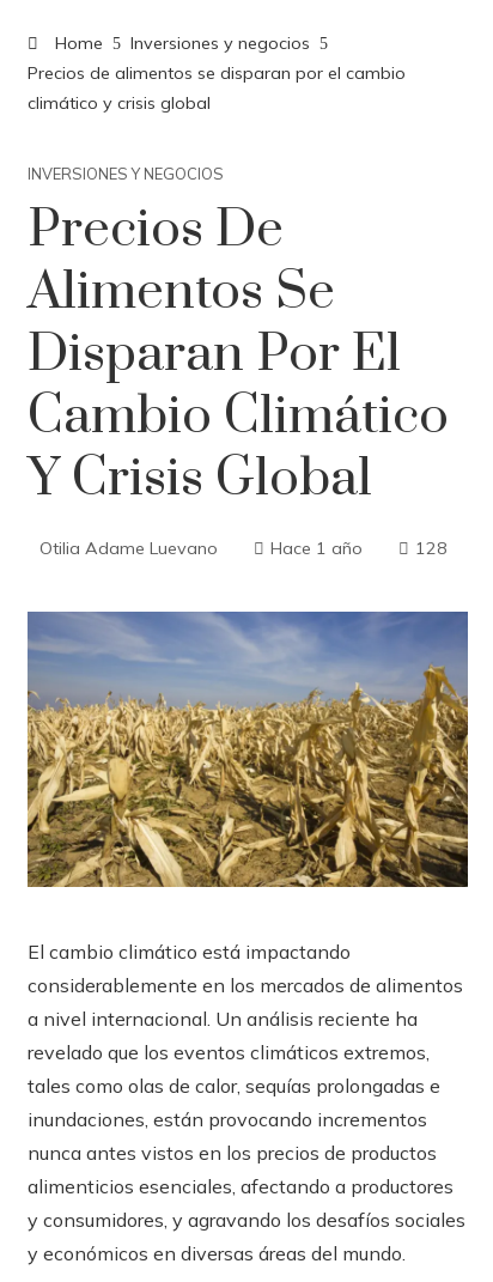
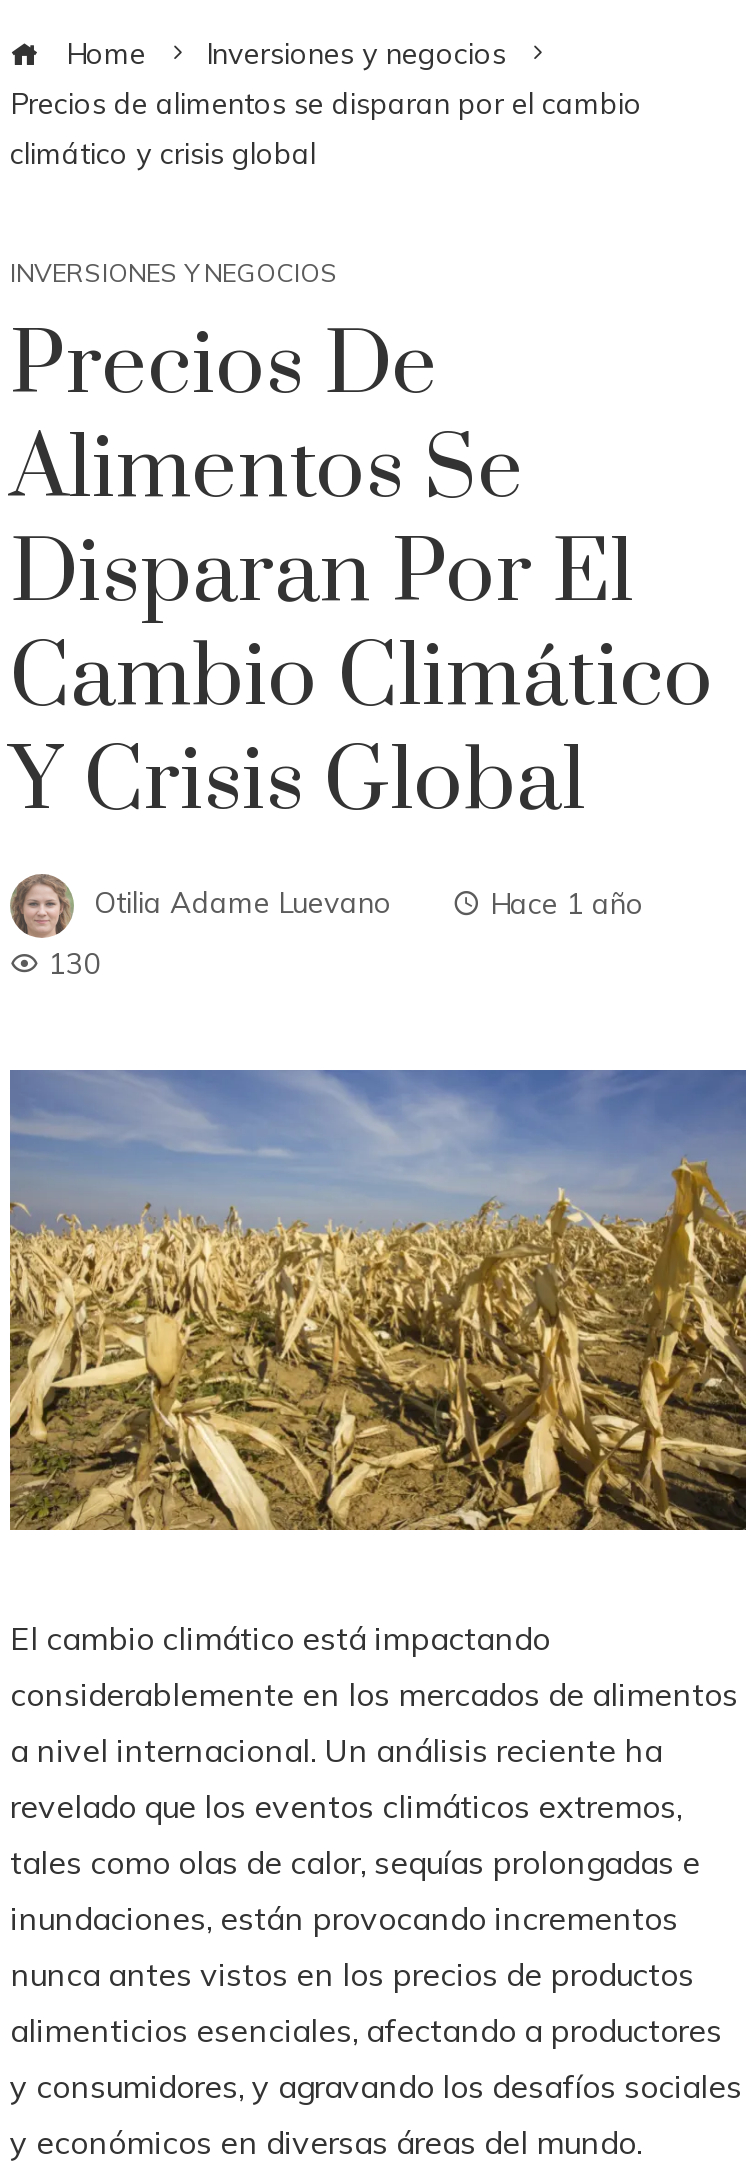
- 128
+ 130
